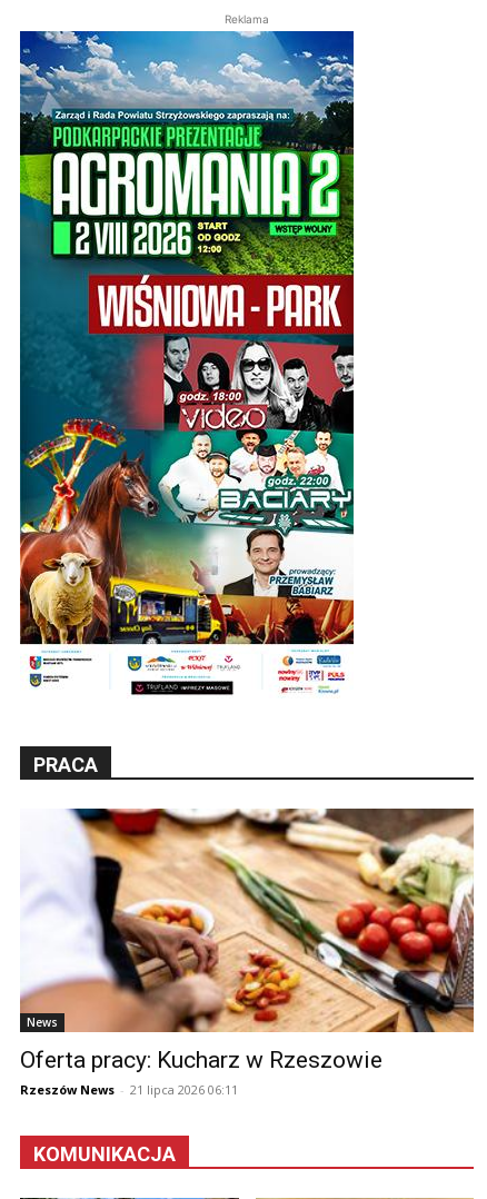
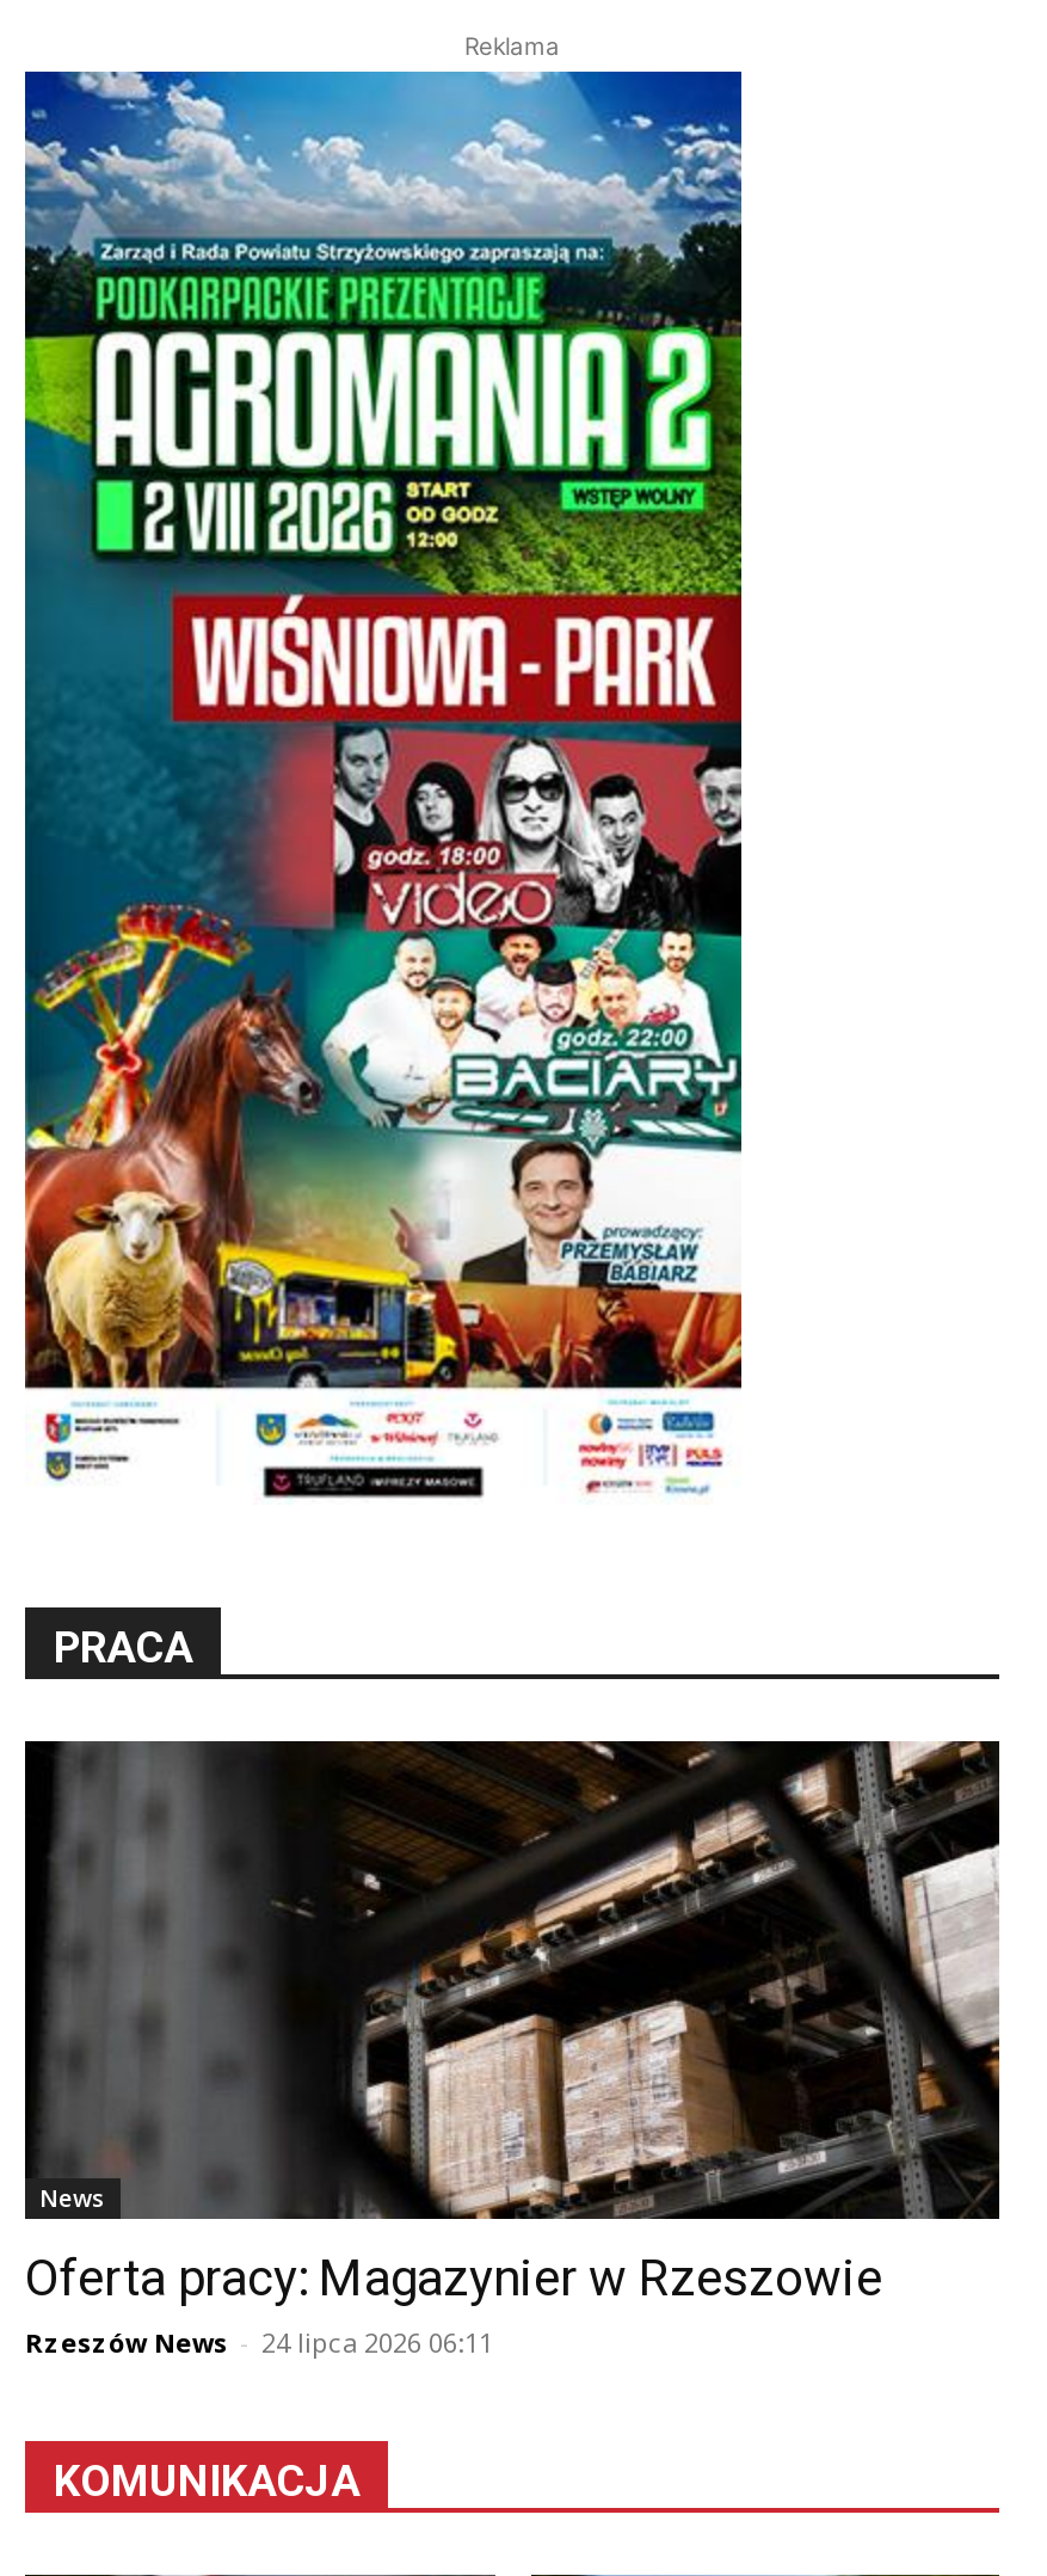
- [image]
- Oferta pracy: Kucharz w Rzeszowie
+ [image]
+ Oferta pracy: Magazynier w Rzeszowie

- Rzeszów News - 21 lipca 2026 06:11
+ Rzeszów News - 24 lipca 2026 06:11
